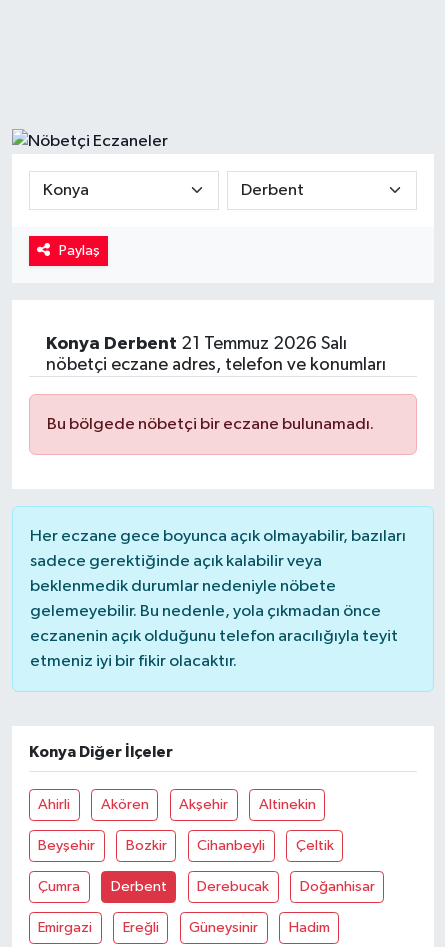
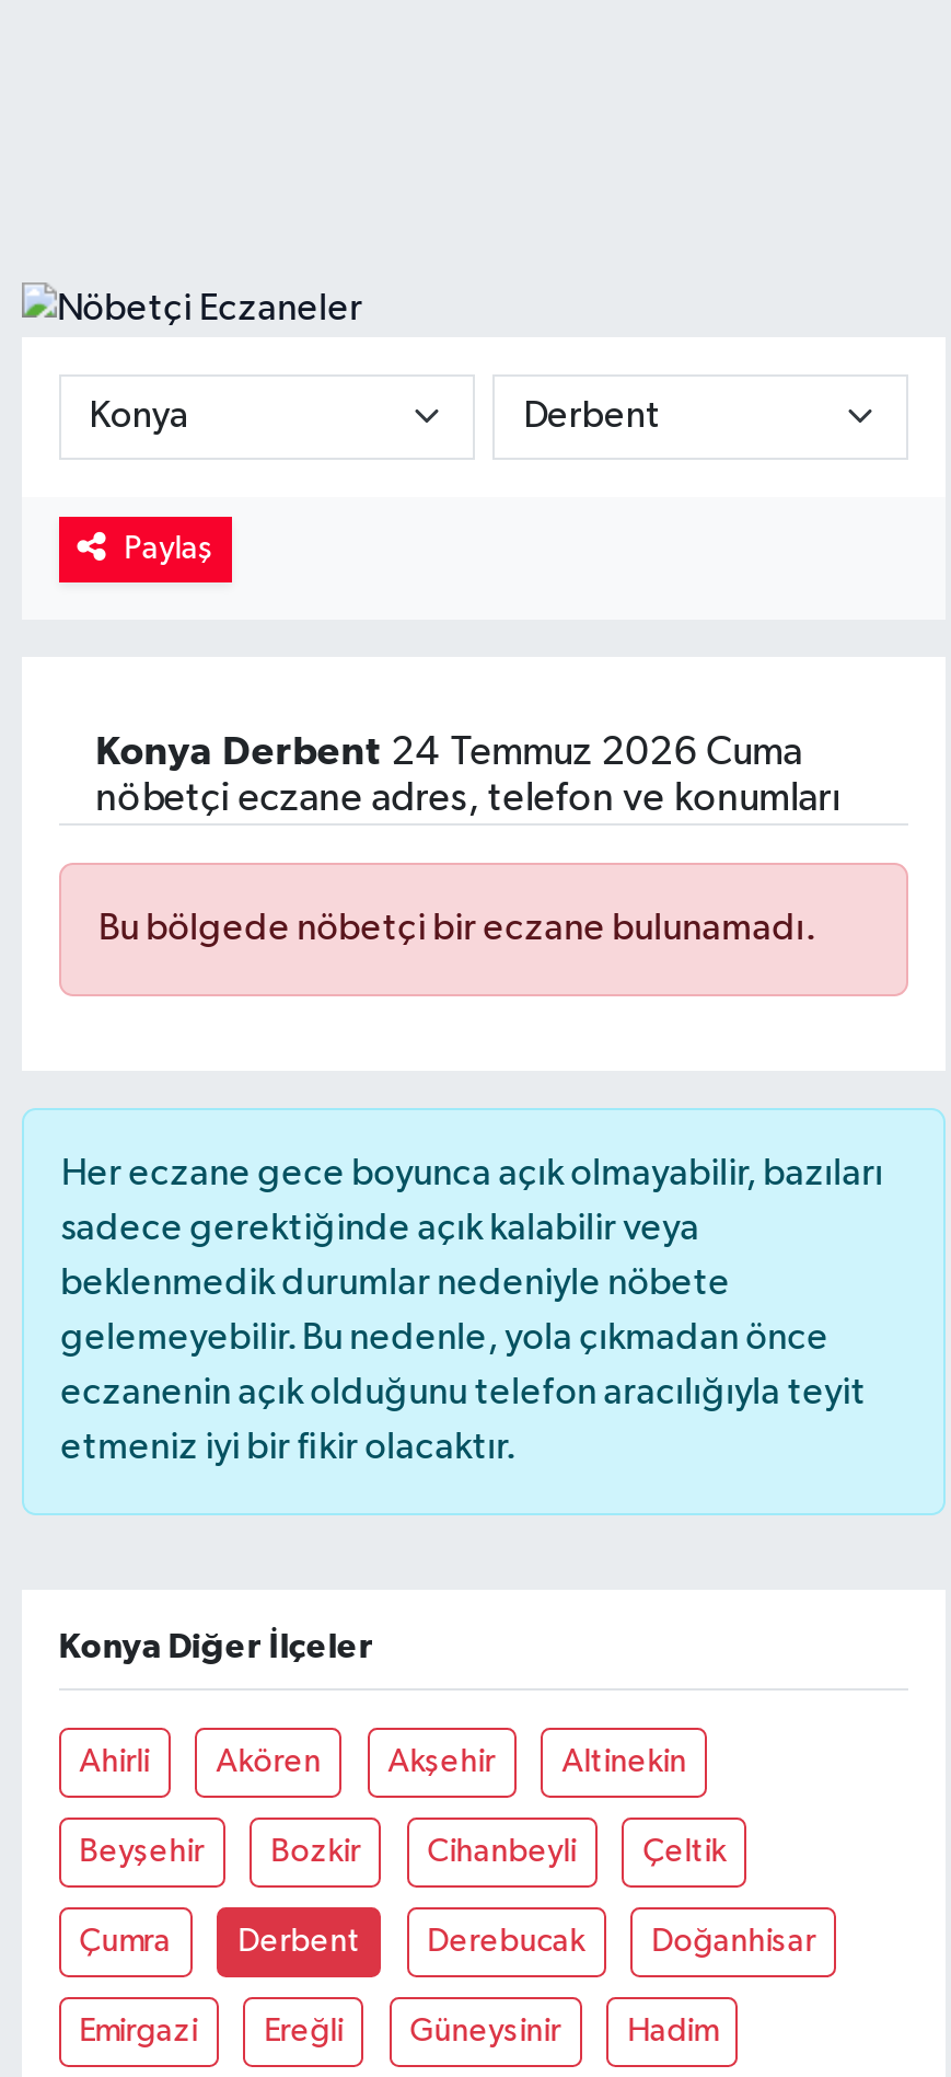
- Konya Derbent 21 Temmuz 2026 Salı
+ Konya Derbent 24 Temmuz 2026 Cuma
